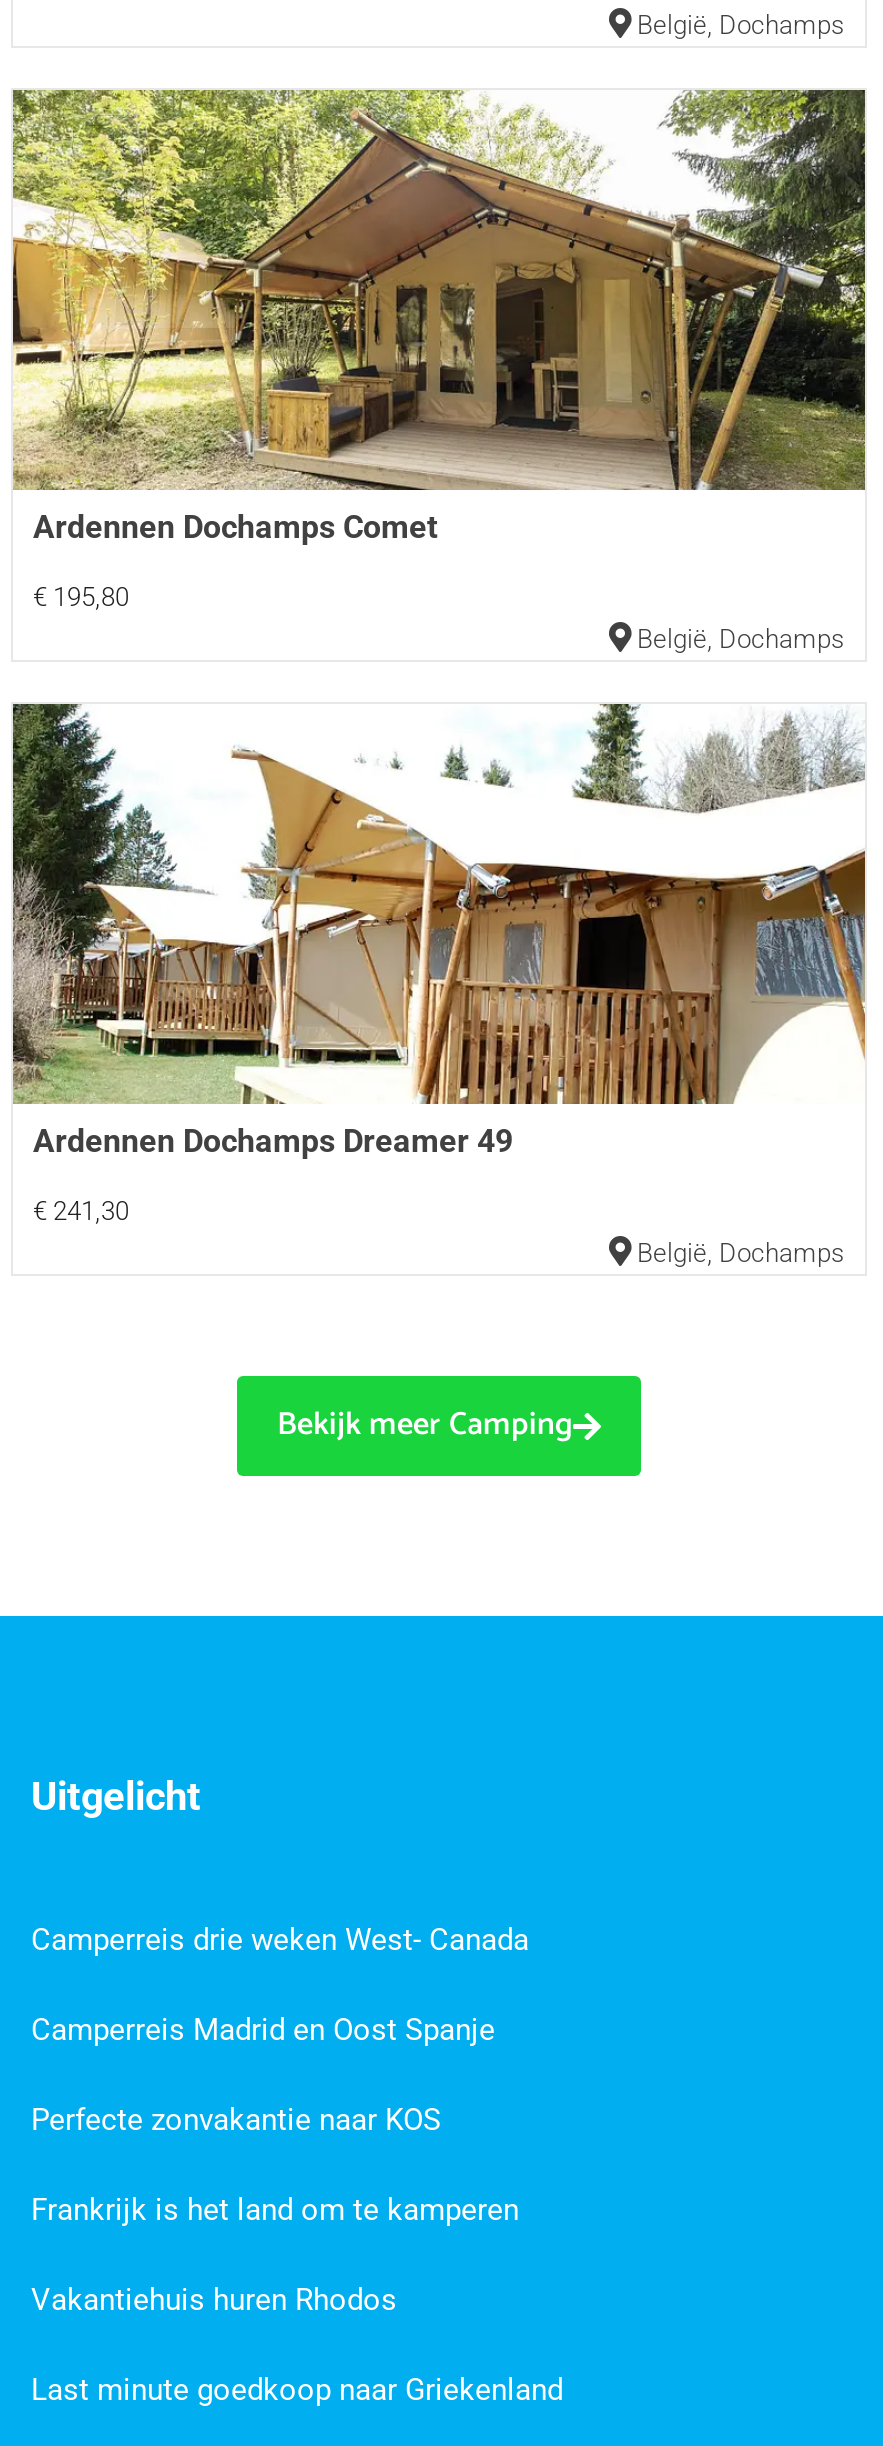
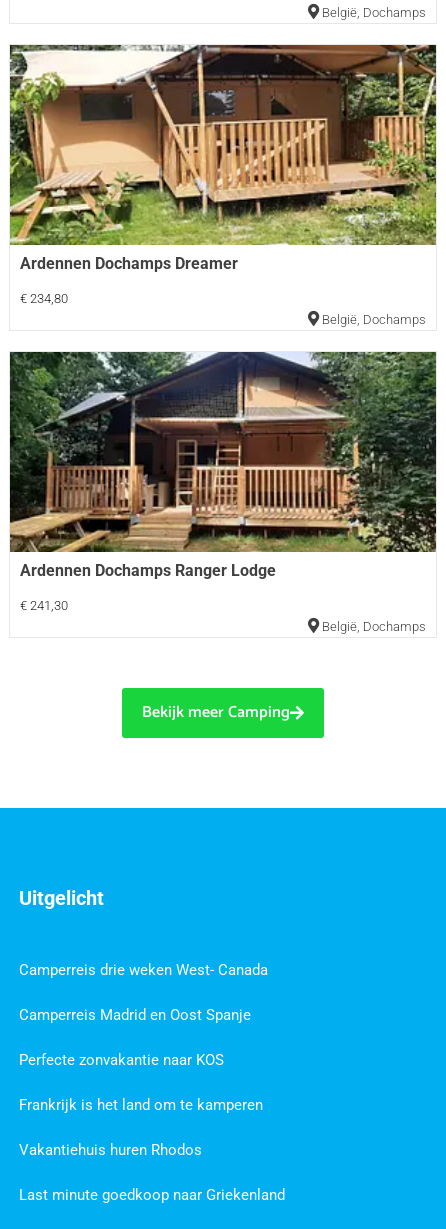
- [image]
- Ardennen Dochamps Comet
+ [image]
+ Ardennen Dochamps Dreamer

- € 195,80
+ € 234,80

- [image]
- Ardennen Dochamps Dreamer 49
+ [image]
+ Ardennen Dochamps Ranger Lodge
